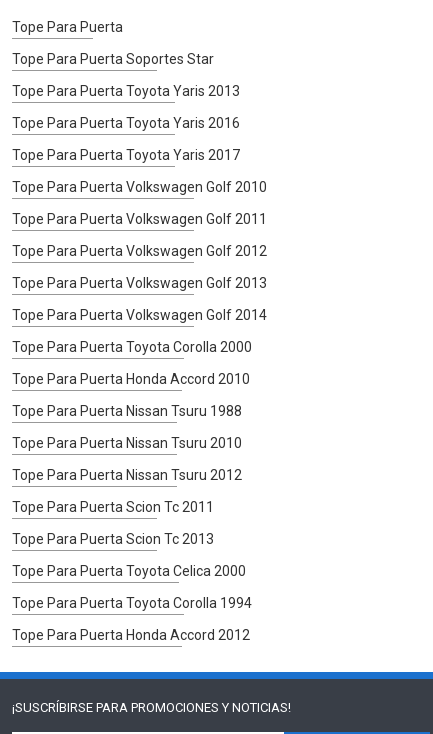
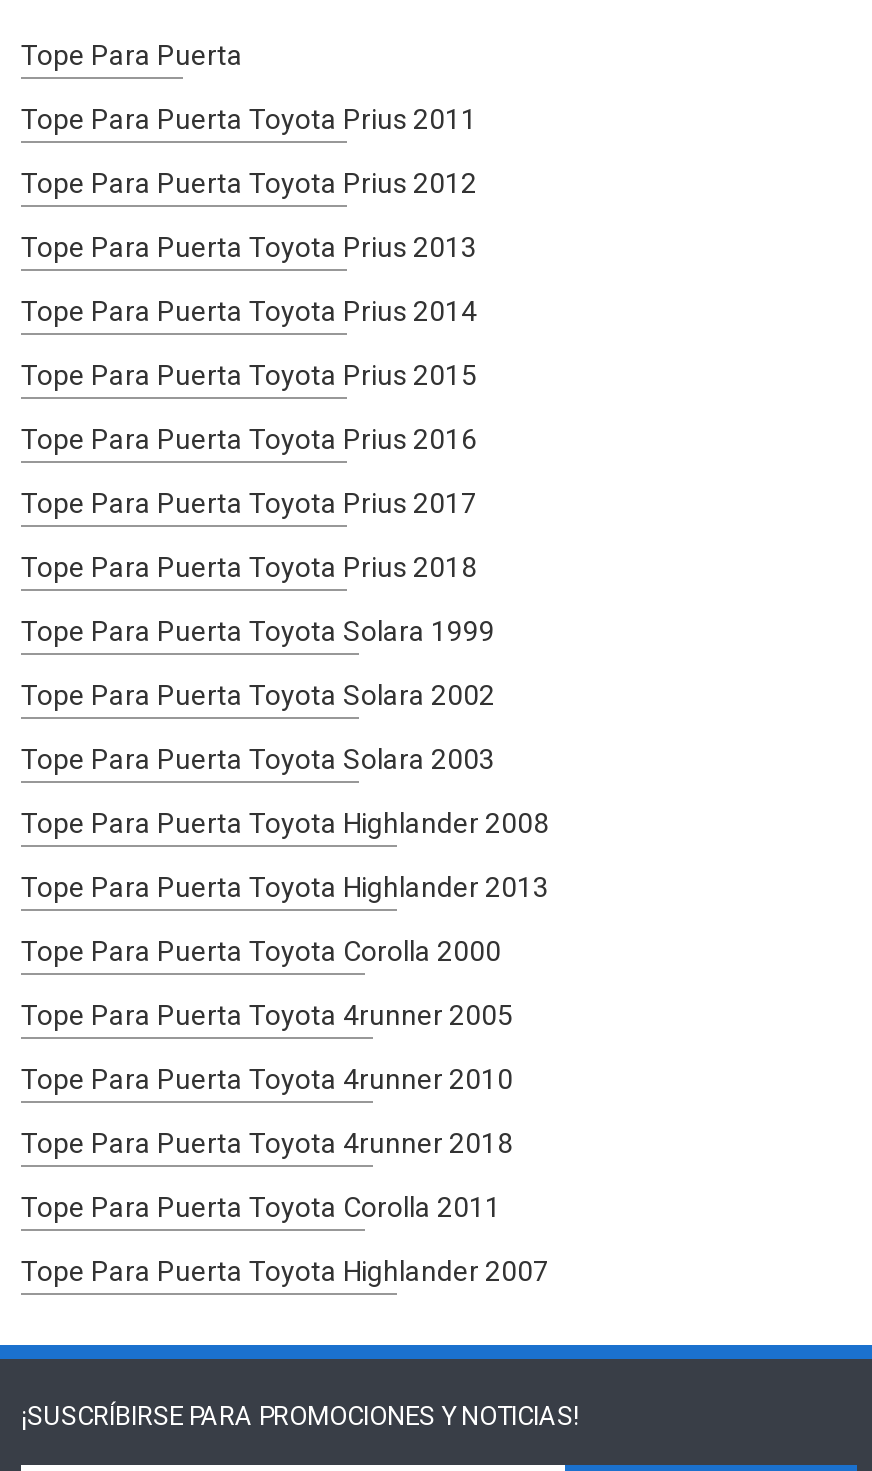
- Tope Para Puerta Soportes Star
- Tope Para Puerta Toyota Yaris 2013
- Tope Para Puerta Toyota Yaris 2016
- Tope Para Puerta Toyota Yaris 2017
- Tope Para Puerta Volkswagen Golf 2010
- Tope Para Puerta Volkswagen Golf 2011
- Tope Para Puerta Volkswagen Golf 2012
- Tope Para Puerta Volkswagen Golf 2013
- Tope Para Puerta Volkswagen Golf 2014
+ Tope Para Puerta Toyota Prius 2011
+ Tope Para Puerta Toyota Prius 2012
+ Tope Para Puerta Toyota Prius 2013
+ Tope Para Puerta Toyota Prius 2014
+ Tope Para Puerta Toyota Prius 2015
+ Tope Para Puerta Toyota Prius 2016
+ Tope Para Puerta Toyota Prius 2017
+ Tope Para Puerta Toyota Prius 2018
+ Tope Para Puerta Toyota Solara 1999
+ Tope Para Puerta Toyota Solara 2002
+ Tope Para Puerta Toyota Solara 2003
+ Tope Para Puerta Toyota Highlander 2008
+ Tope Para Puerta Toyota Highlander 2013

moved down: Tope Para Puerta Toyota Corolla 2000

- Tope Para Puerta Honda Accord 2010
- Tope Para Puerta Nissan Tsuru 1988
- Tope Para Puerta Nissan Tsuru 2010
- Tope Para Puerta Nissan Tsuru 2012
- Tope Para Puerta Scion Tc 2011
- Tope Para Puerta Scion Tc 2013
- Tope Para Puerta Toyota Celica 2000
- Tope Para Puerta Toyota Corolla 1994
- Tope Para Puerta Honda Accord 2012
+ Tope Para Puerta Toyota 4runner 2005
+ Tope Para Puerta Toyota 4runner 2010
+ Tope Para Puerta Toyota 4runner 2018
+ Tope Para Puerta Toyota Corolla 2011
+ Tope Para Puerta Toyota Highlander 2007
